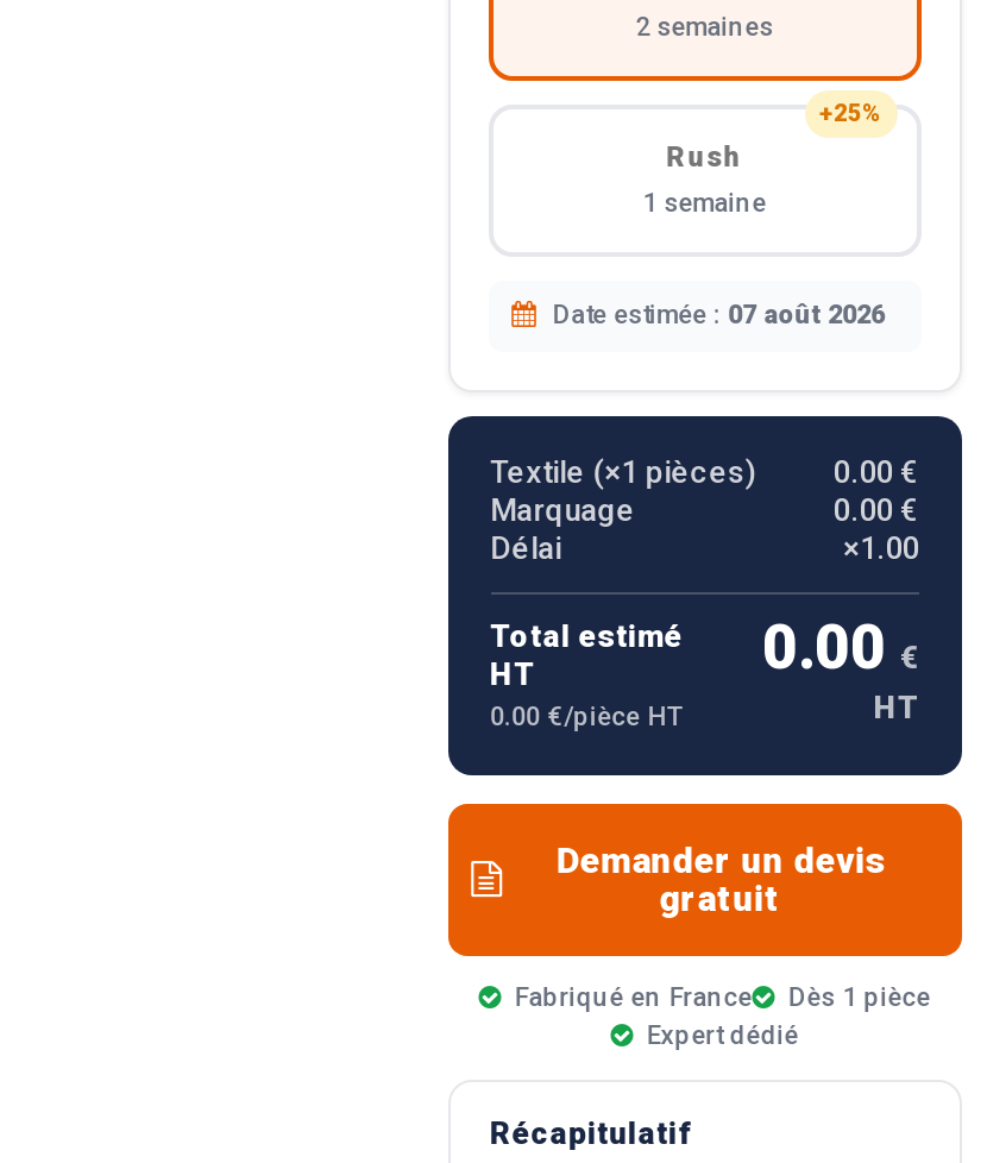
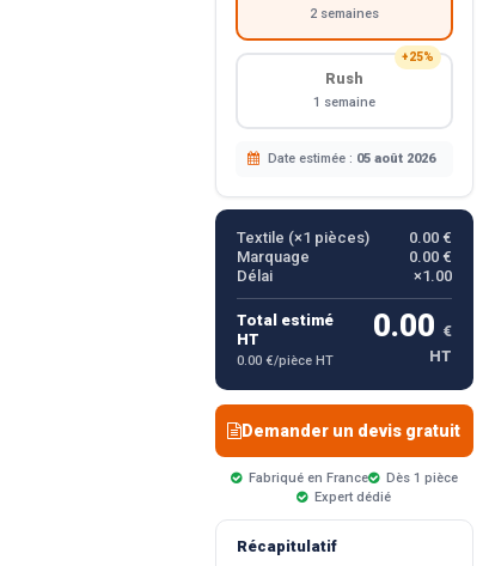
- Date estimée : 07 août 2026
+ Date estimée : 05 août 2026
